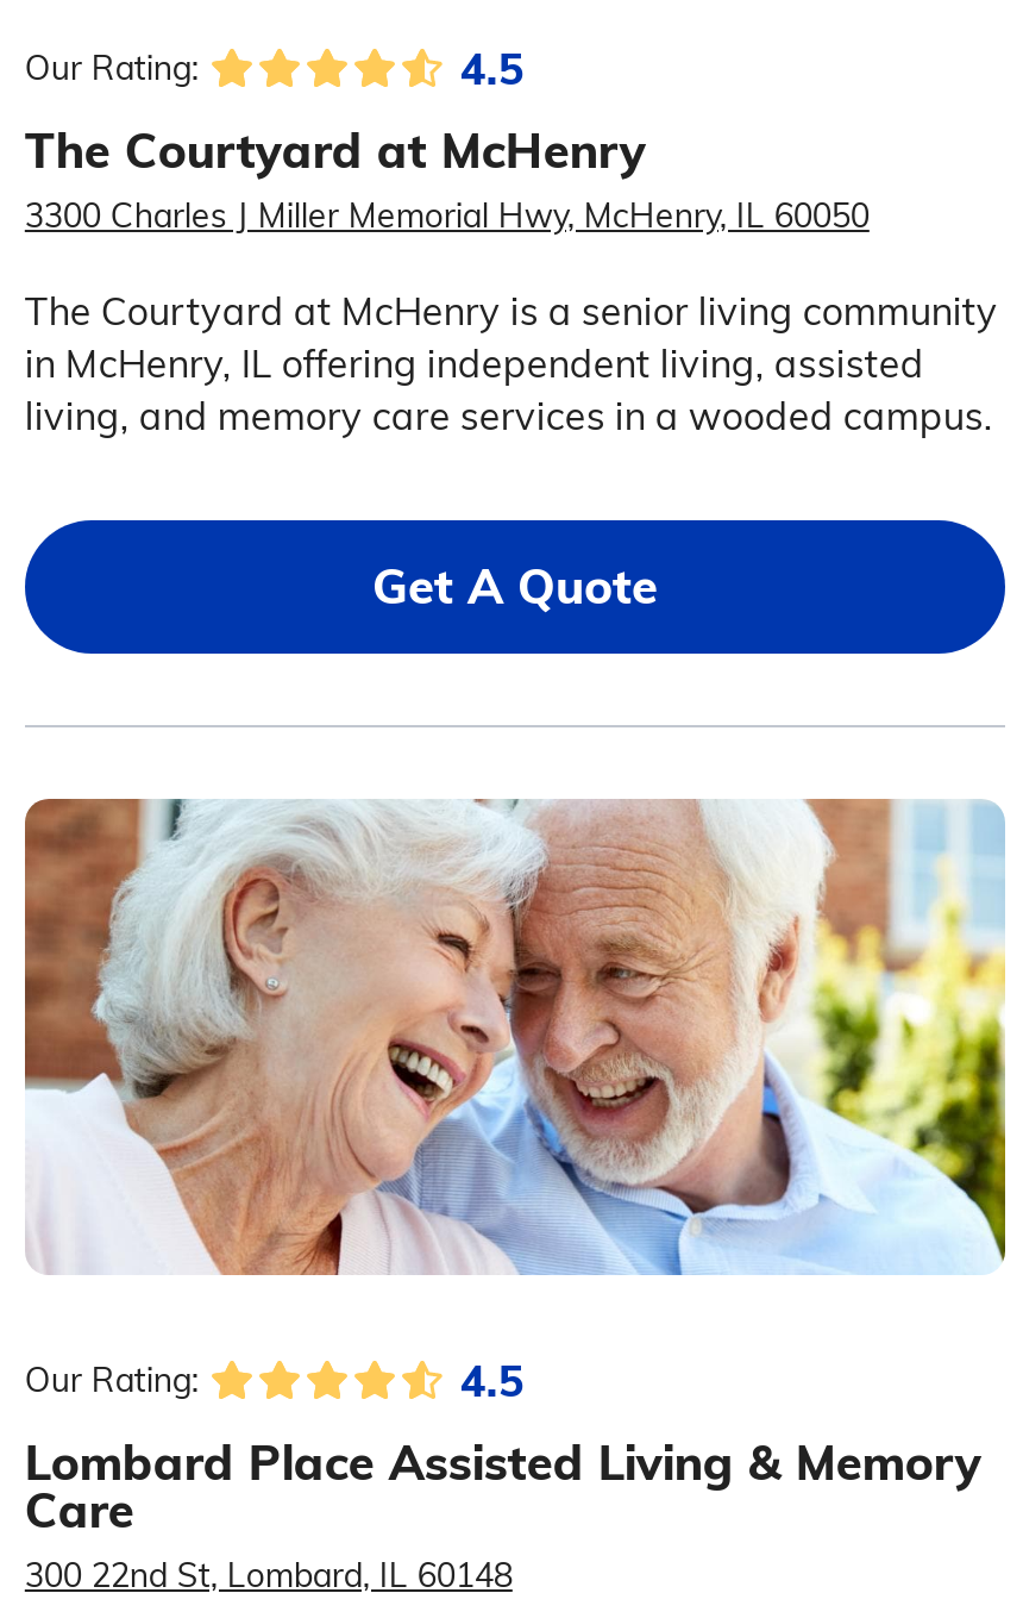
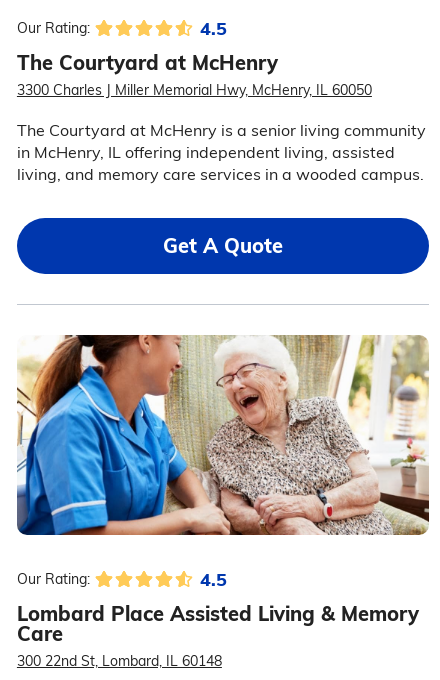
- [image]
+ [image]
